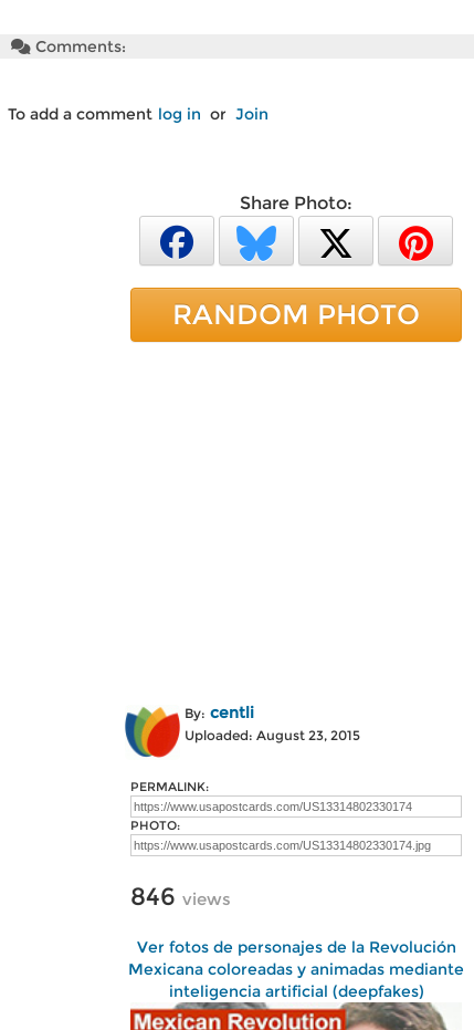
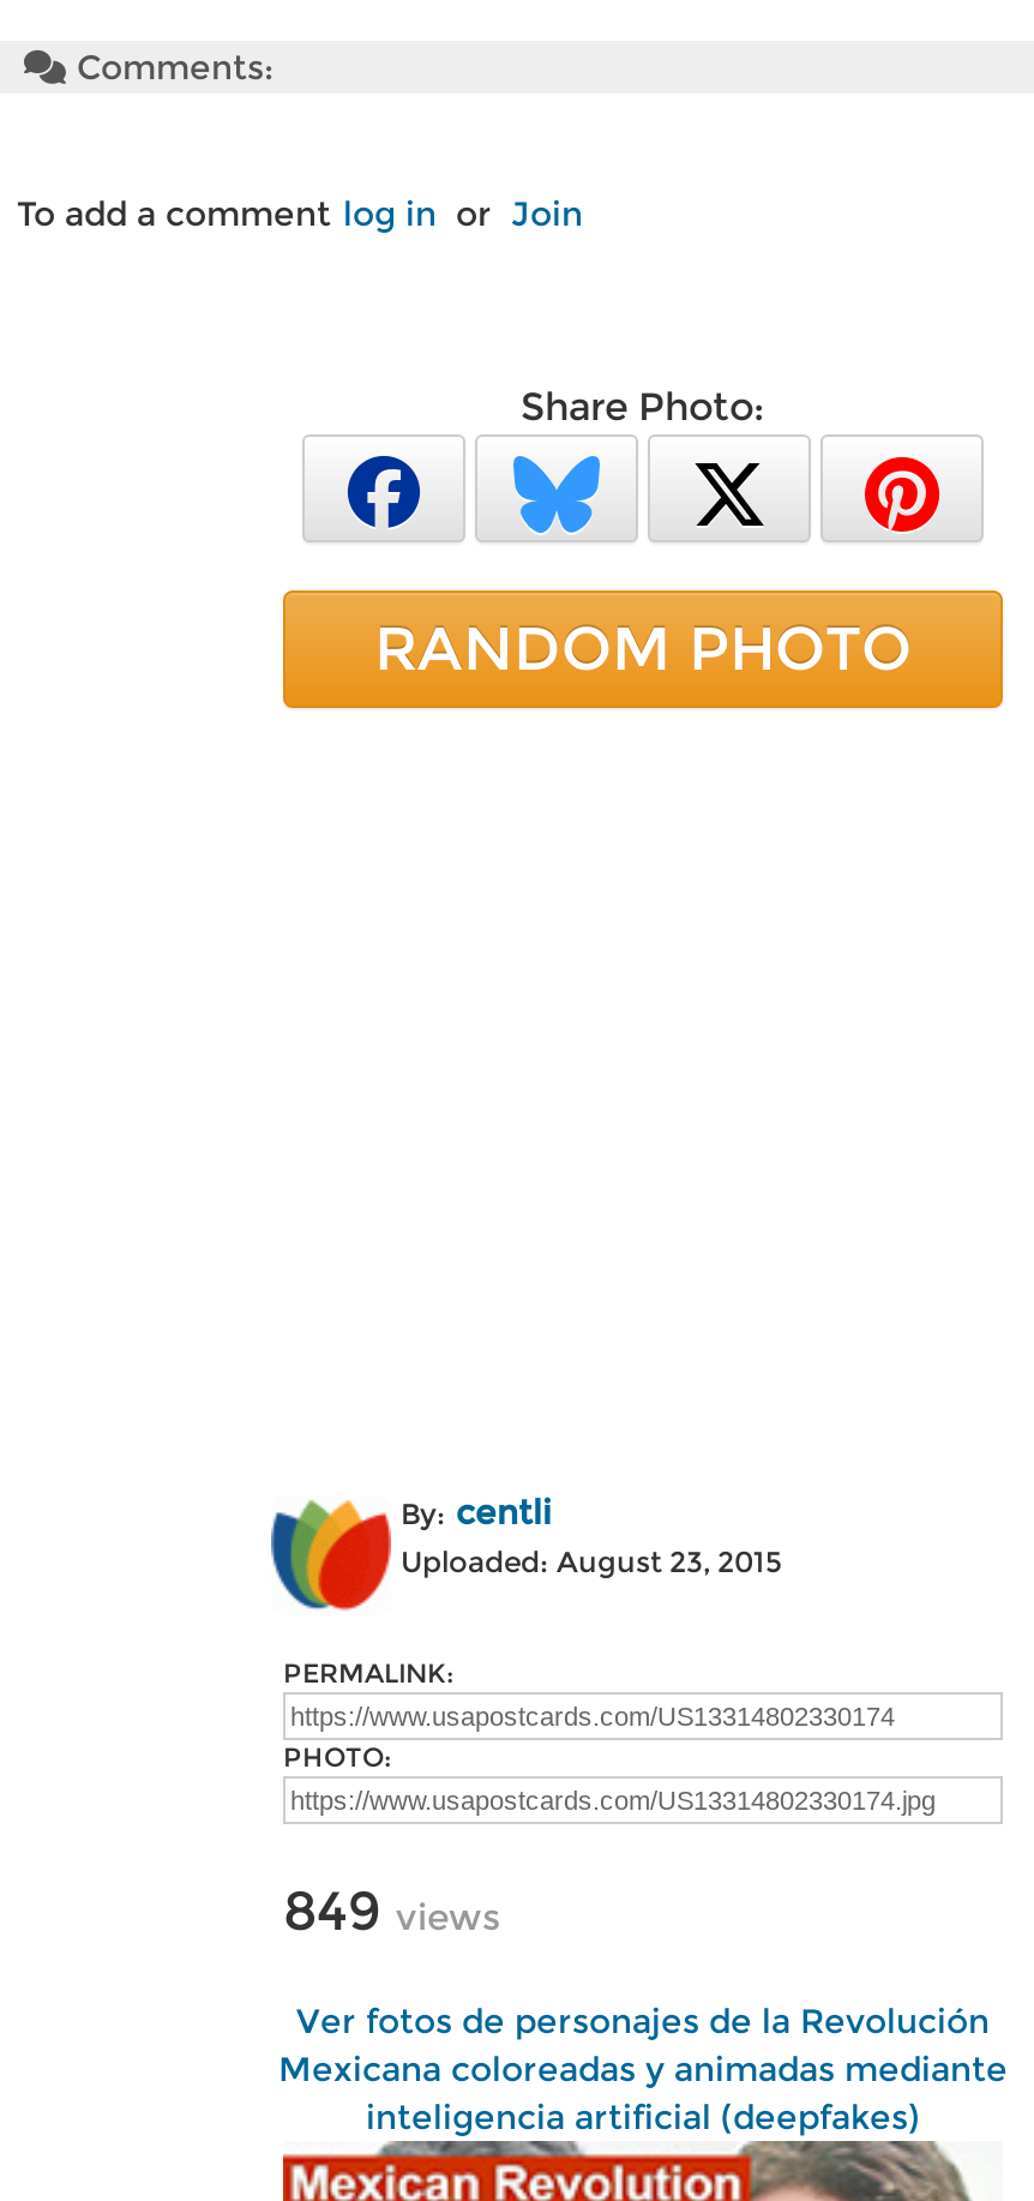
- 846 views
+ 849 views
